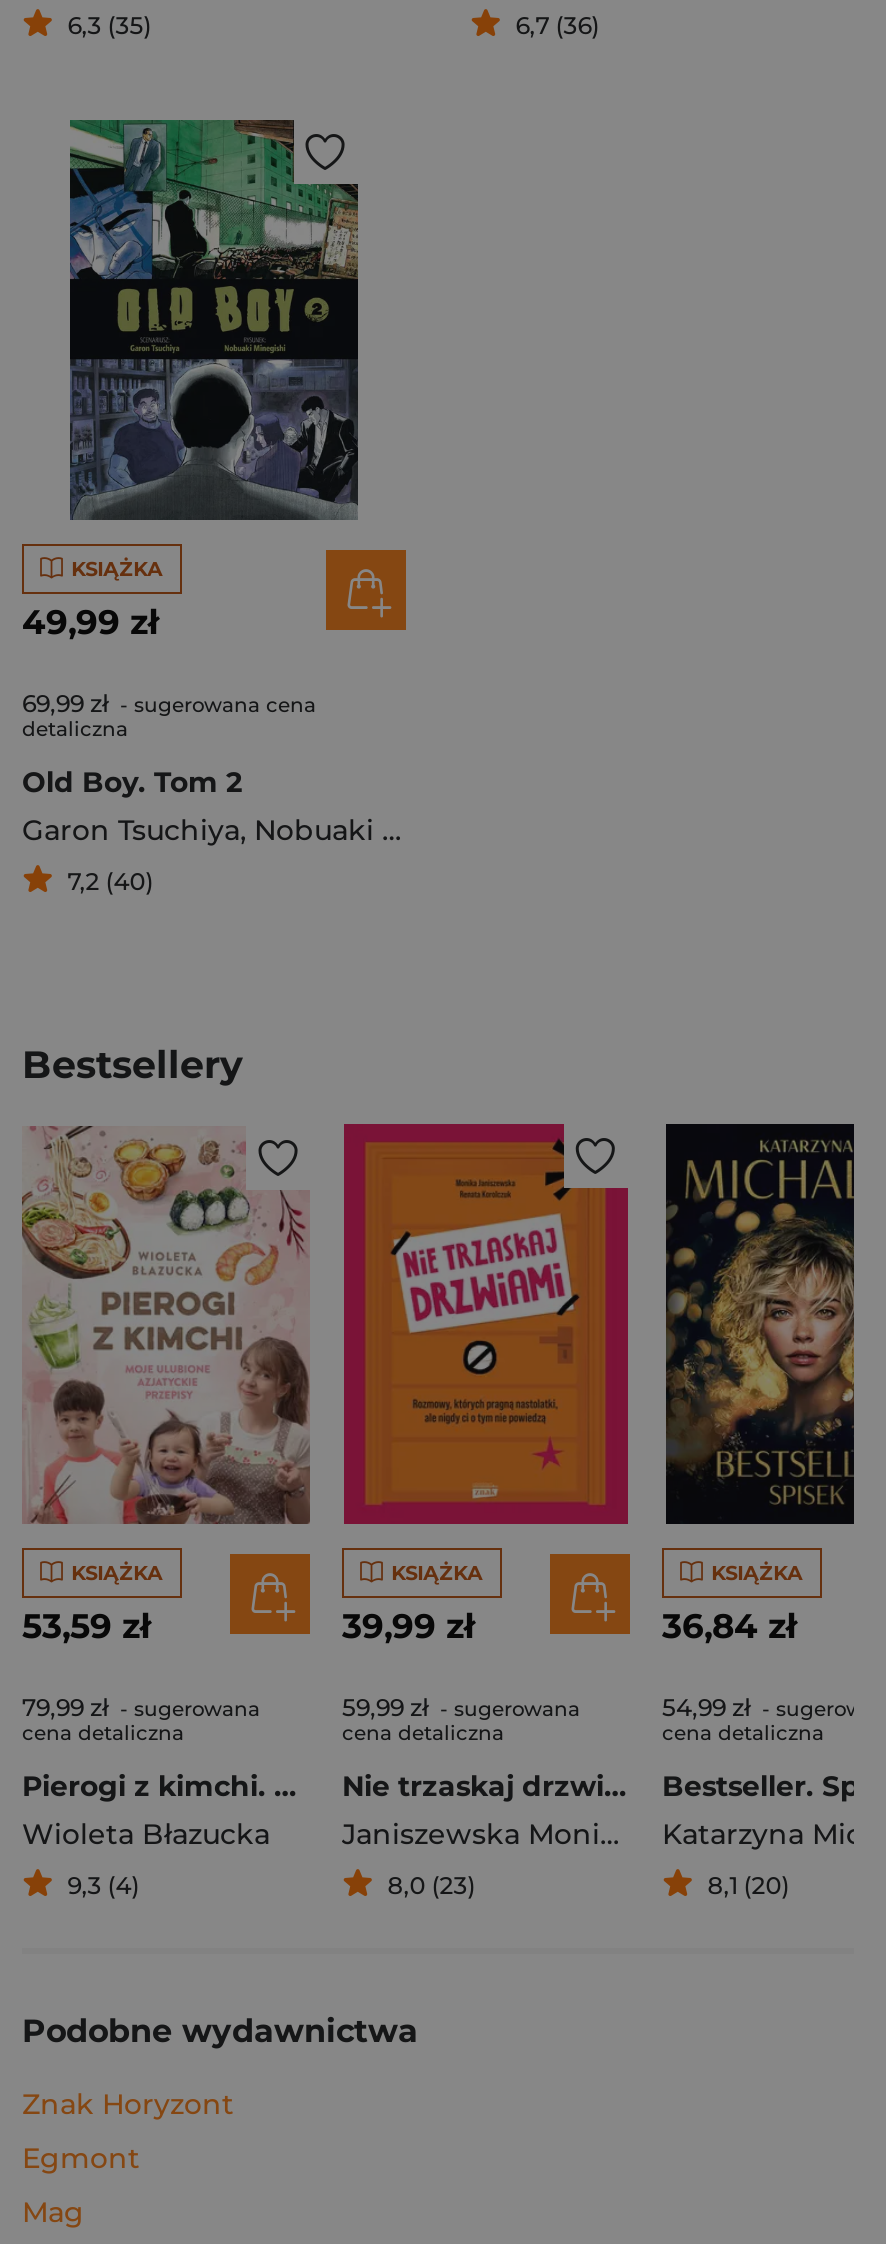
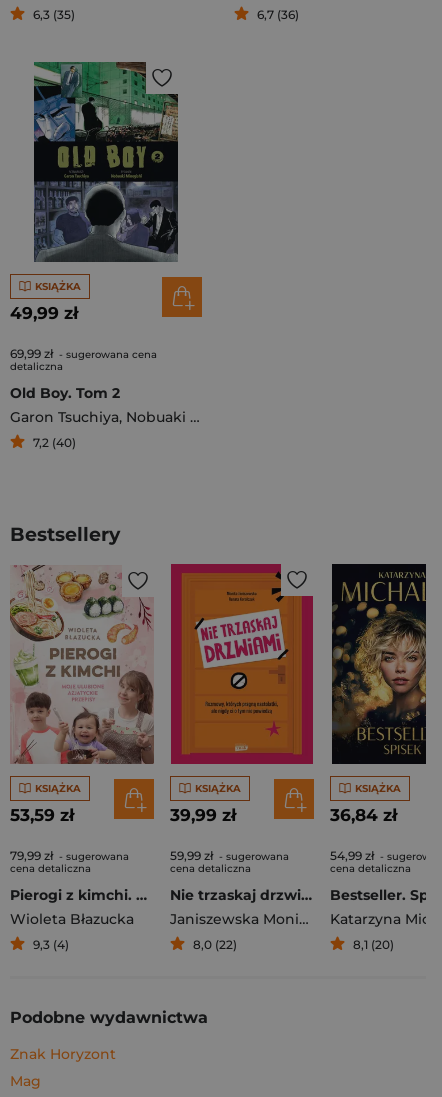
- 8,0 (23)
+ 8,0 (22)

- Egmont
